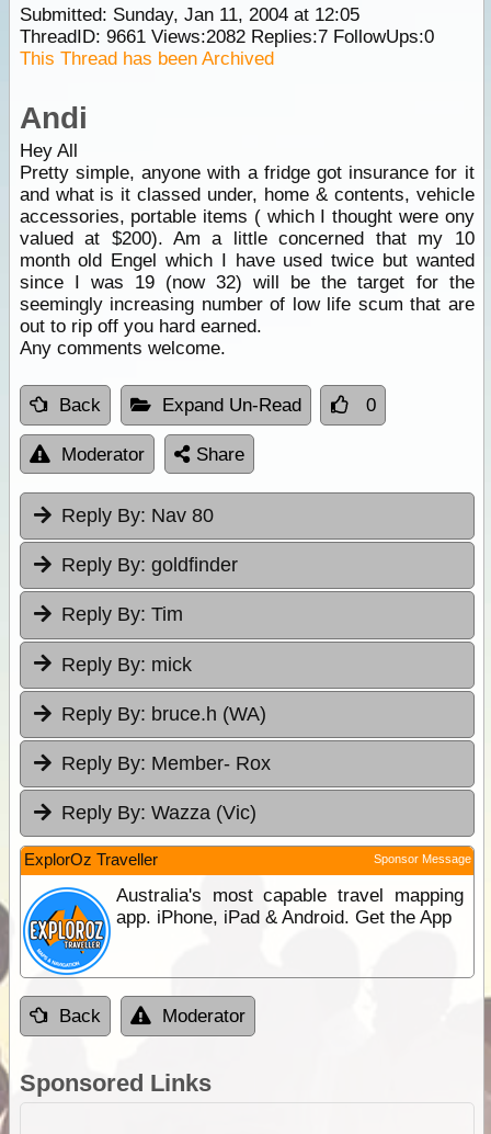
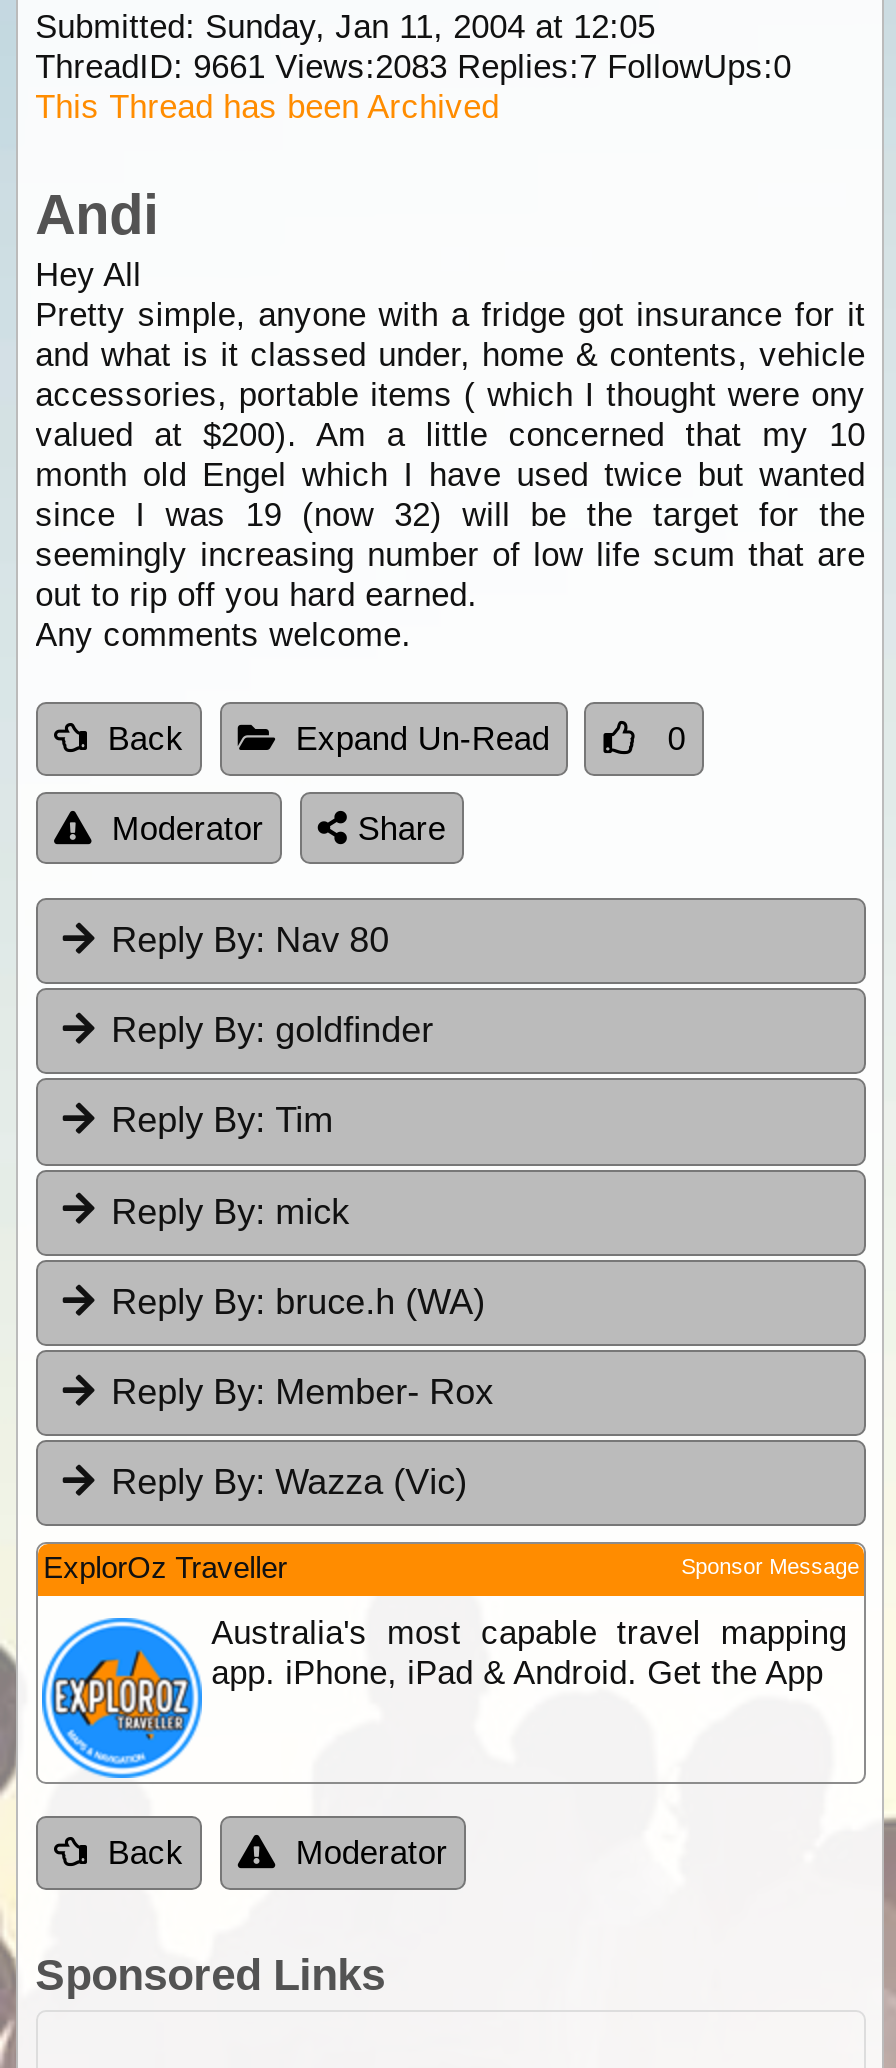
- ThreadID: 9661 Views:2082 Replies:7 FollowUps:0
+ ThreadID: 9661 Views:2083 Replies:7 FollowUps:0
